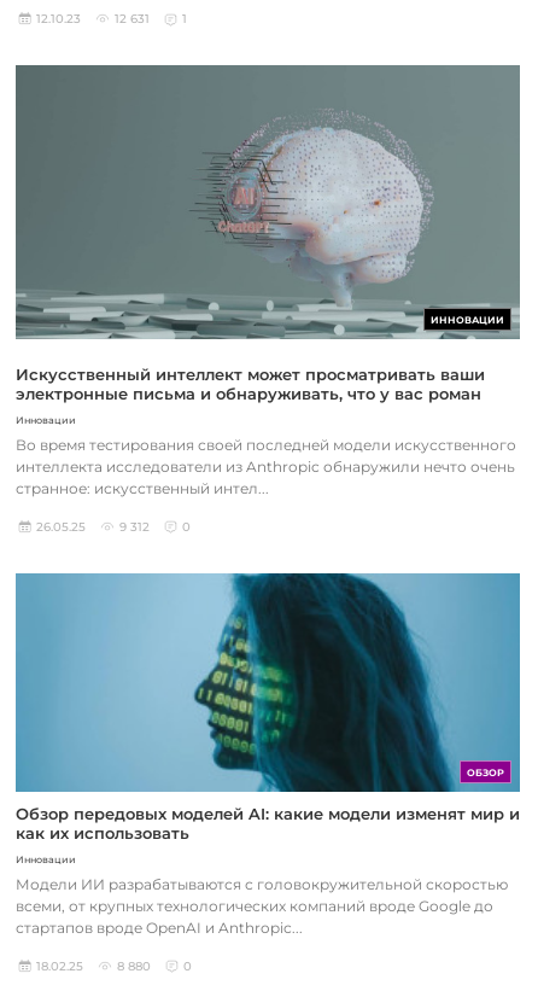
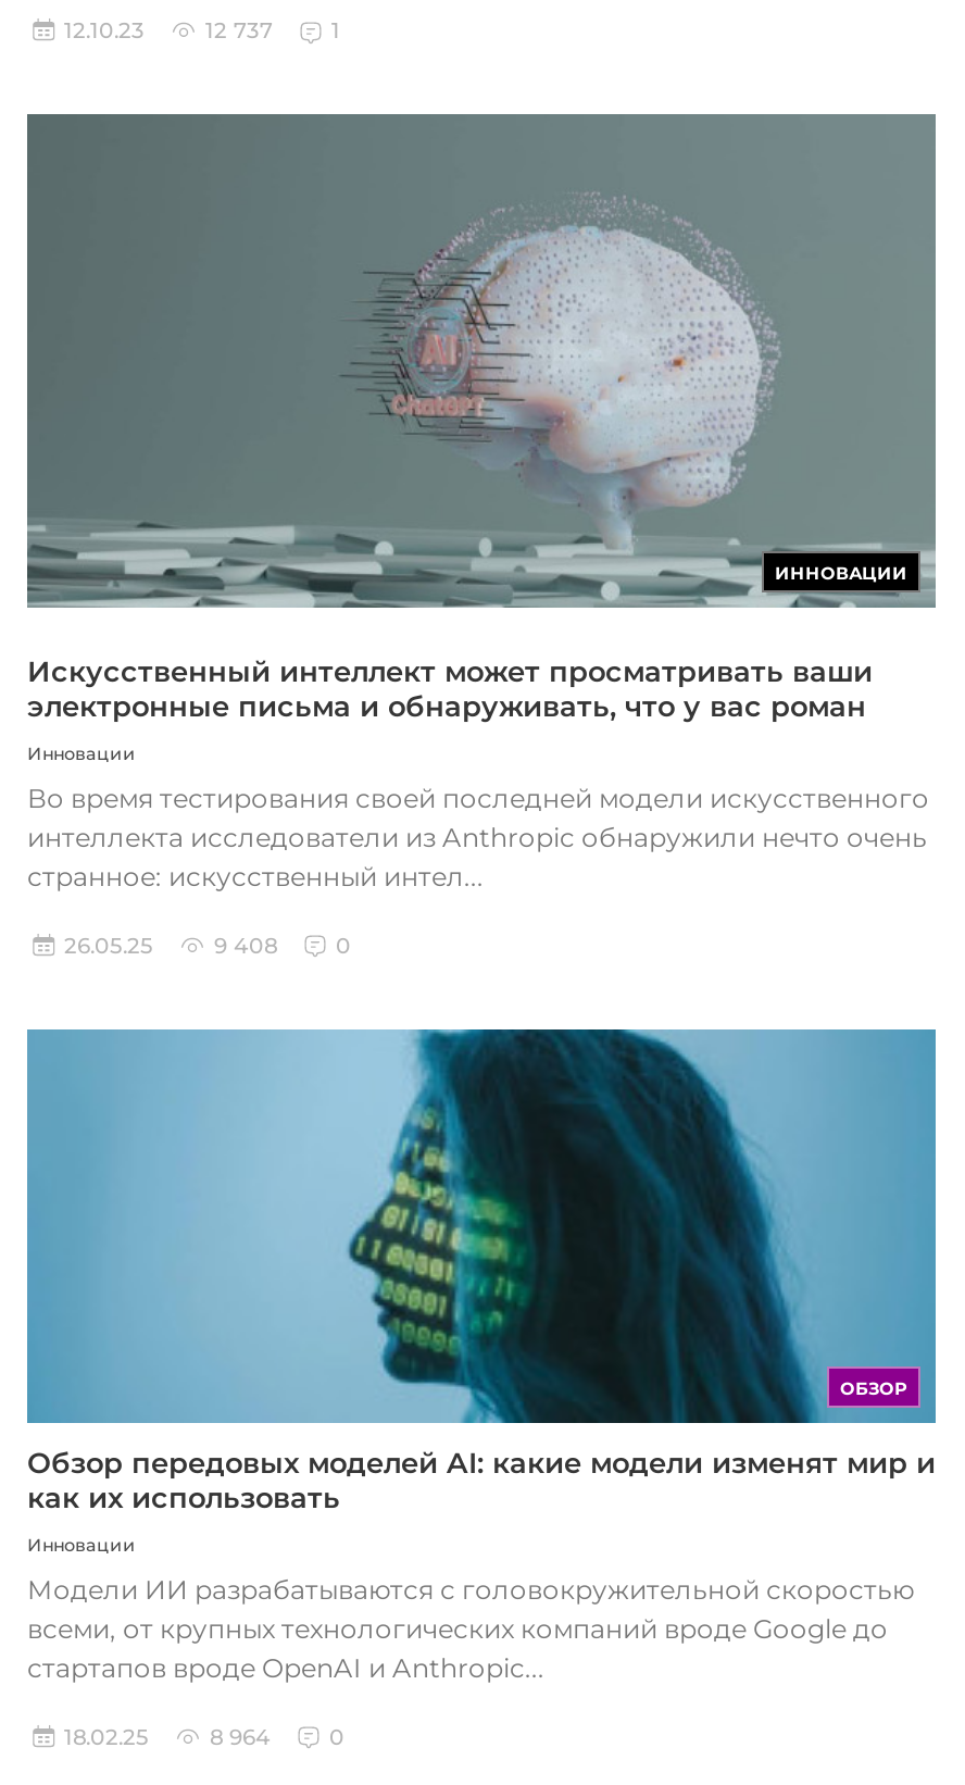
- 12 631
+ 12 737

- 9 312
+ 9 408

- 8 880
+ 8 964
